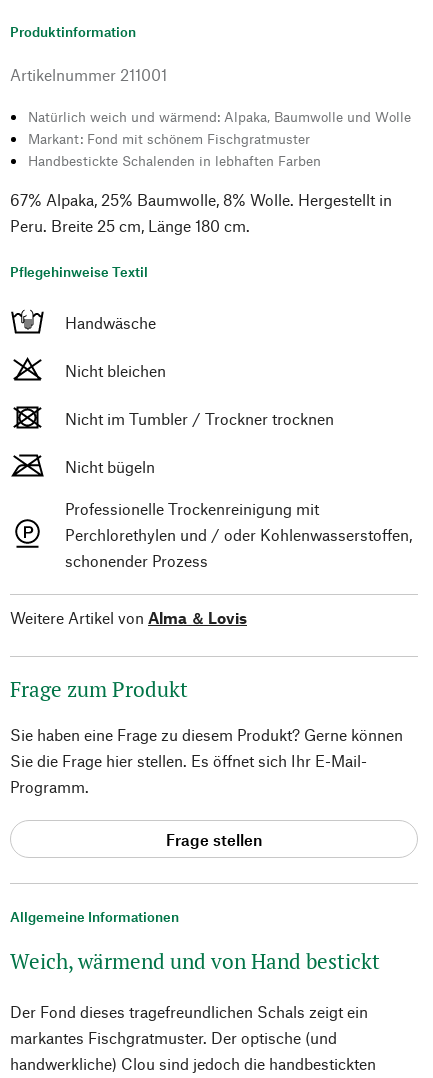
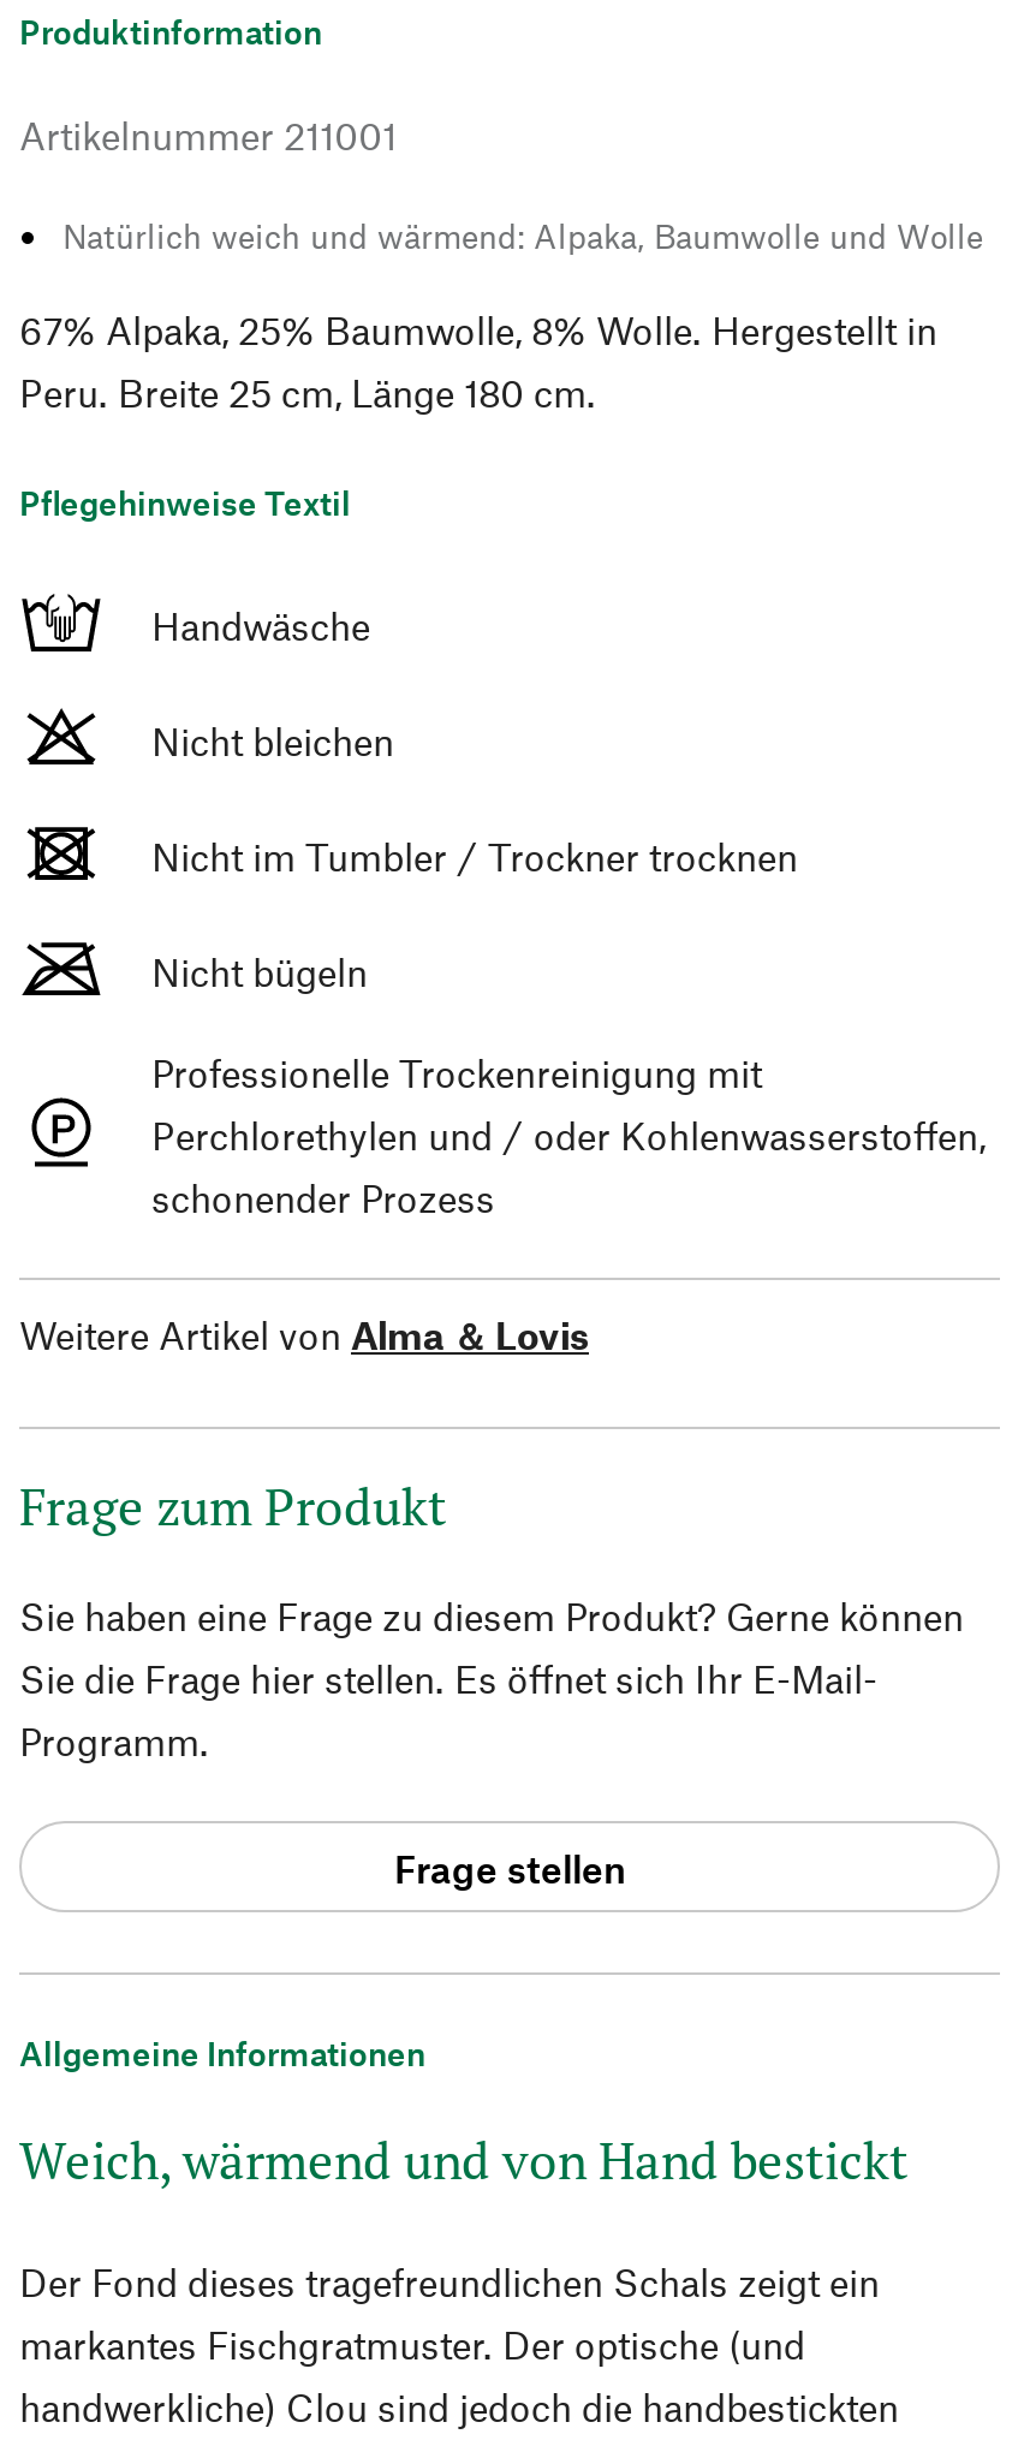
- Markant: Fond mit schönem Fischgratmuster
- Handbestickte Schalenden in lebhaften Farben
